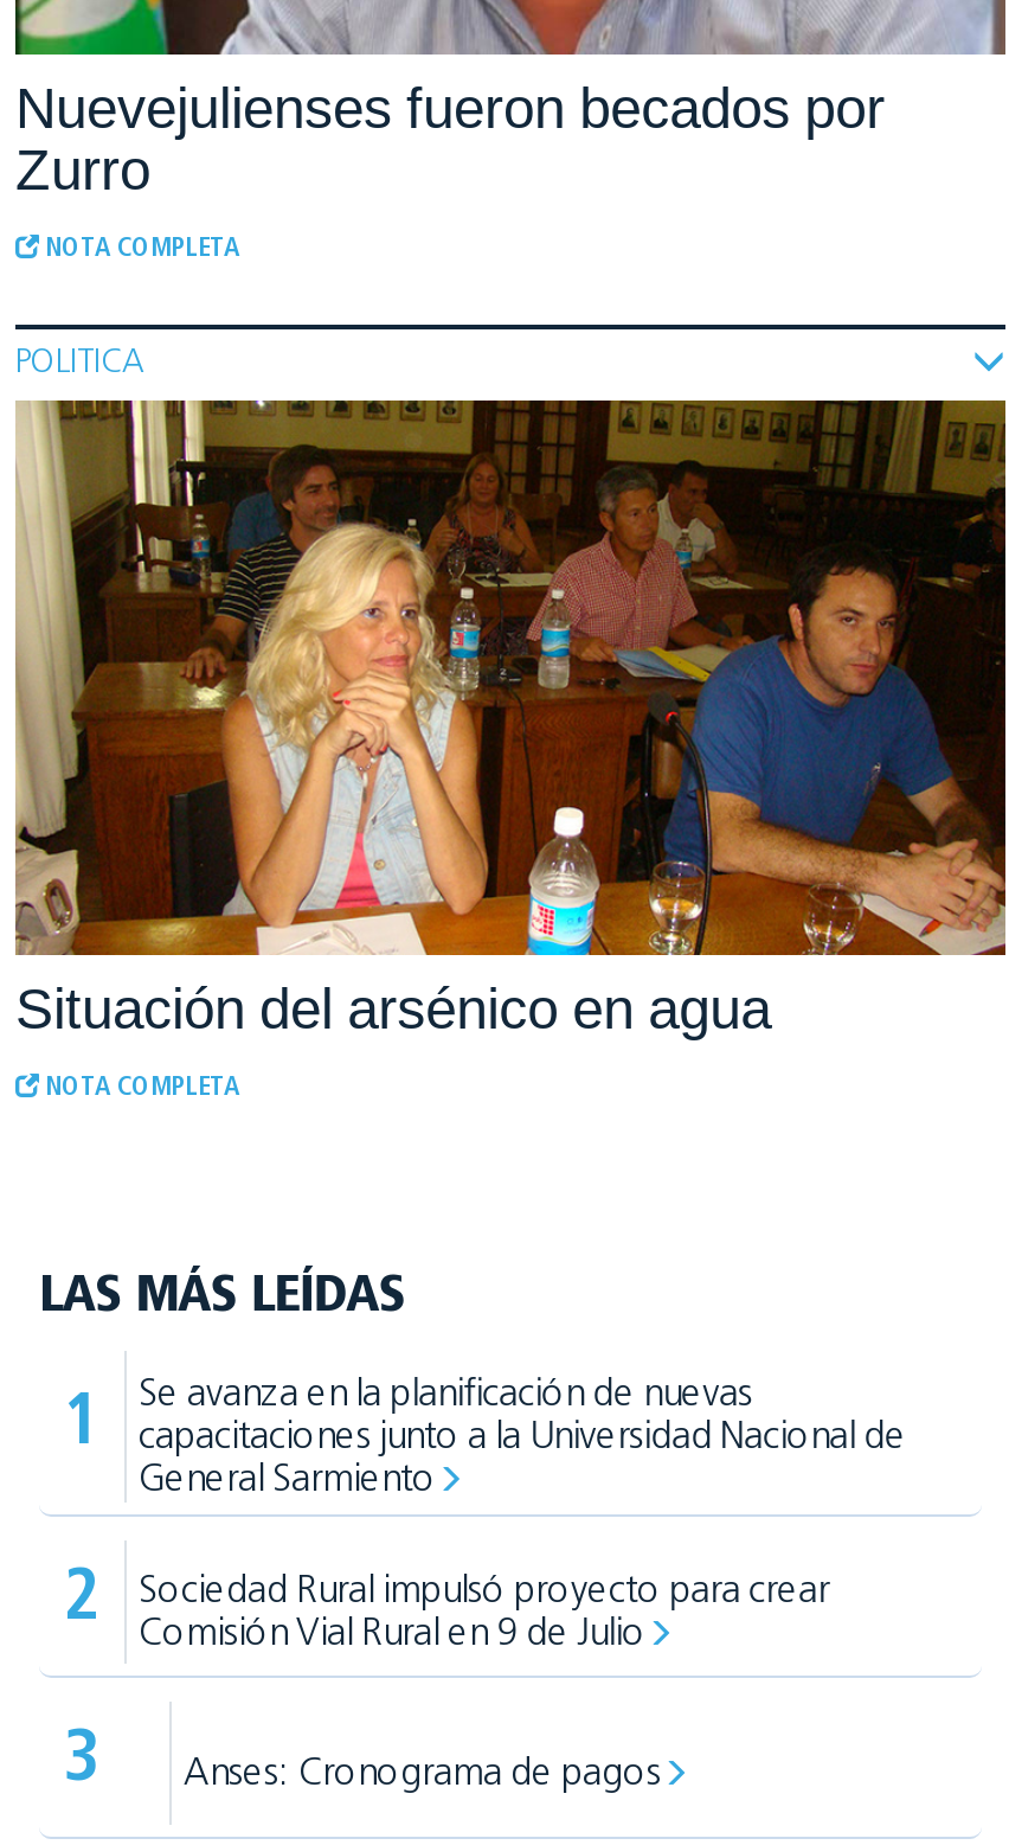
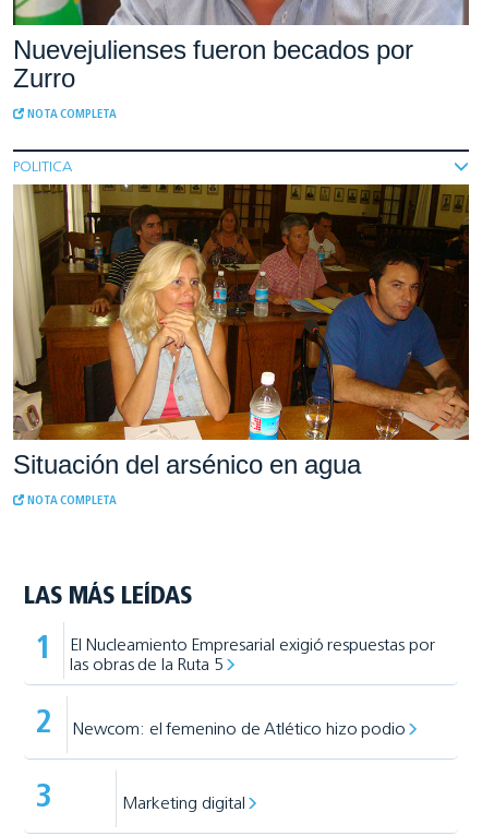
- Se avanza en la planificación de nuevas
- capacitaciones junto a la Universidad Nacional de
- General Sarmiento
+ El Nucleamiento Empresarial exigió respuestas por
+ las obras de la Ruta 5

- Sociedad Rural impulsó proyecto para crear
- Comisión Vial Rural en 9 de Julio
+ Newcom: el femenino de Atlético hizo podio

- Anses: Cronograma de pagos
+ Marketing digital
